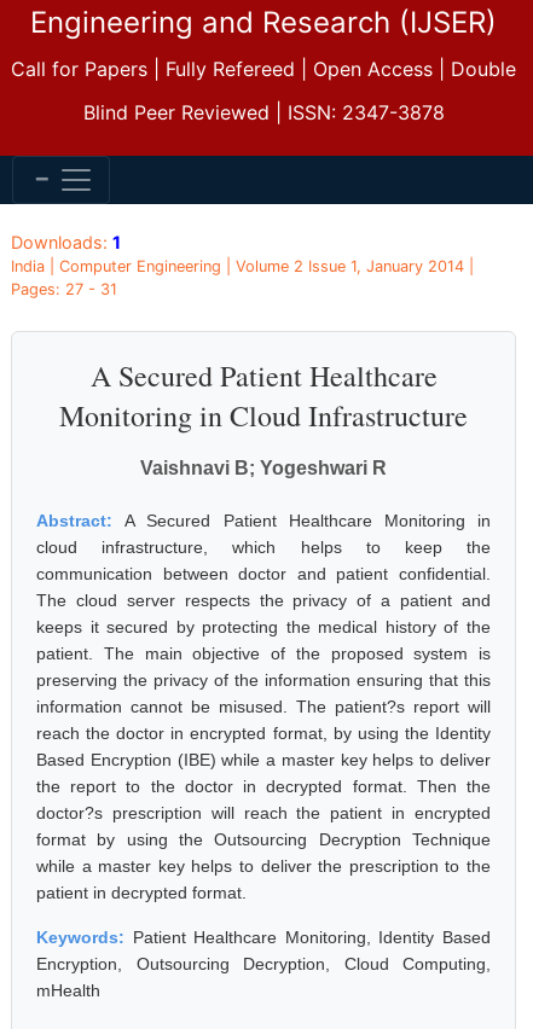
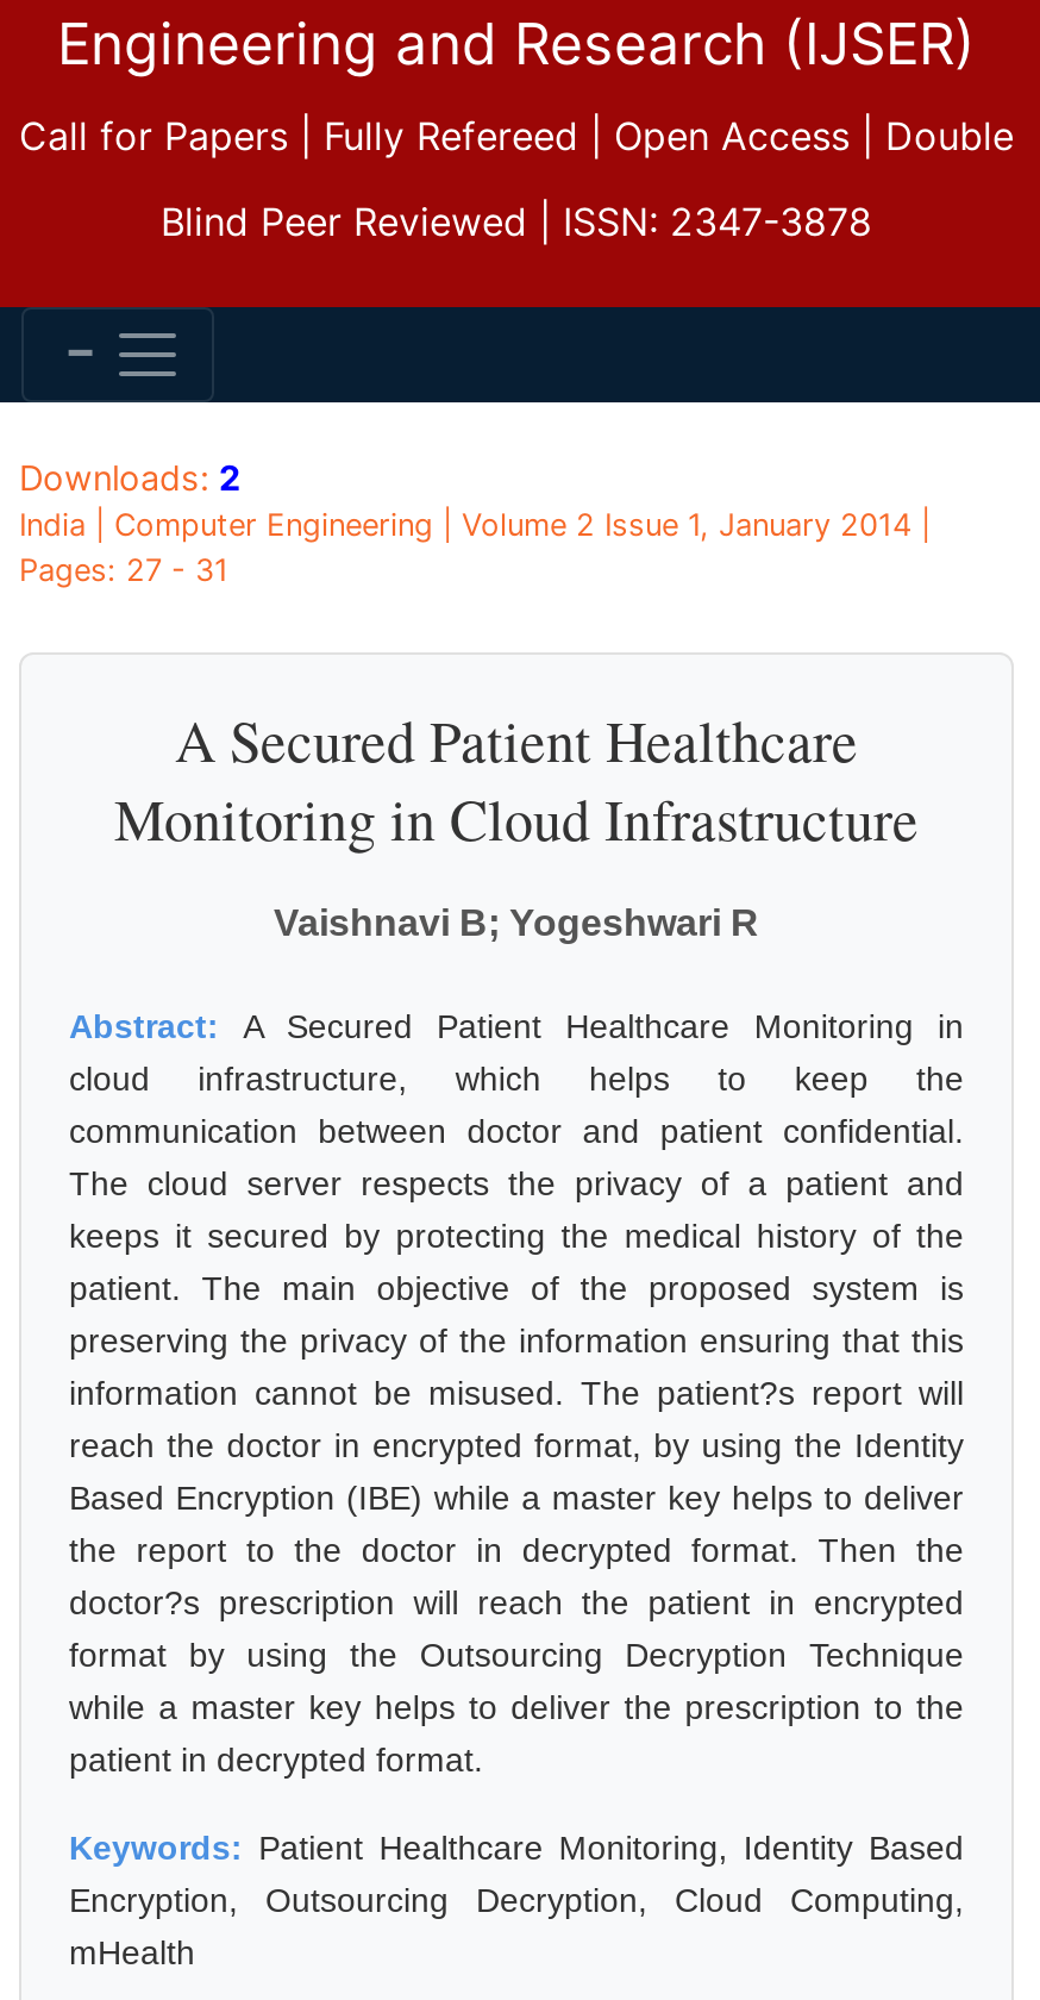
- Downloads: 1
+ Downloads: 2
